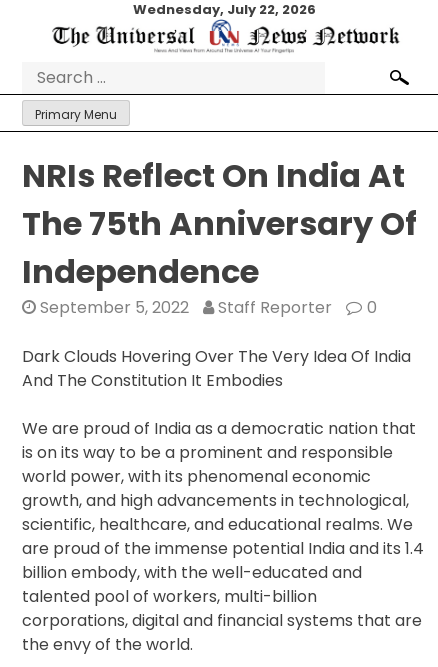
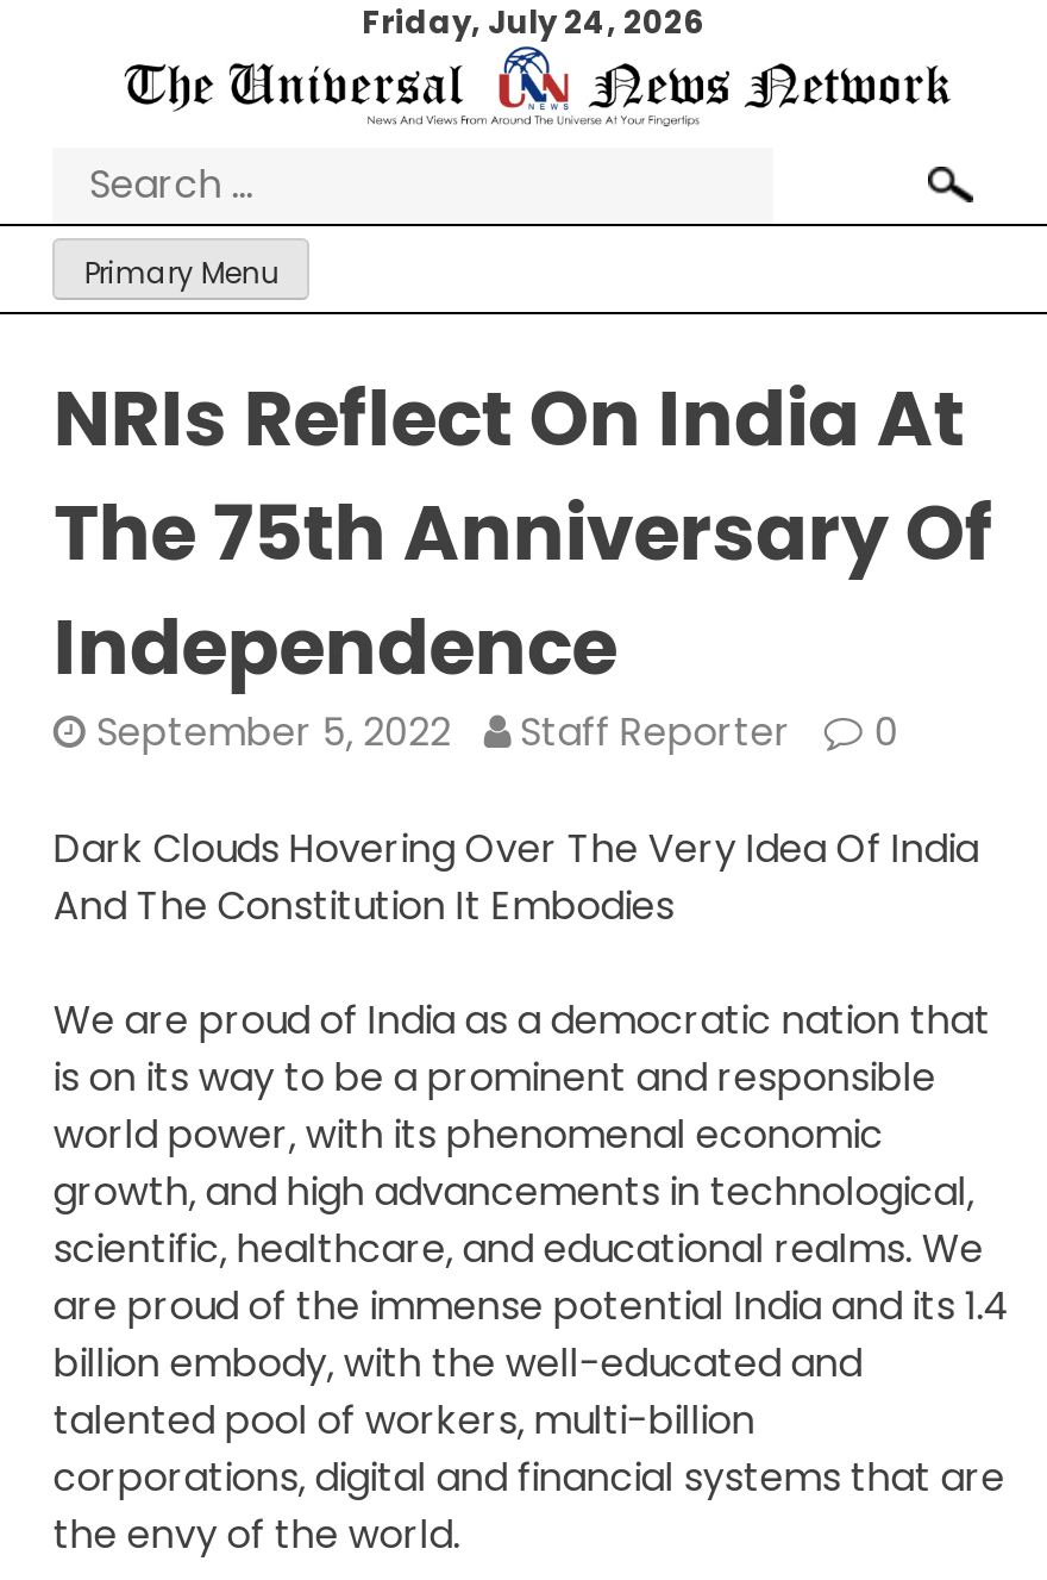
- Wednesday, July 22, 2026
+ Friday, July 24, 2026
